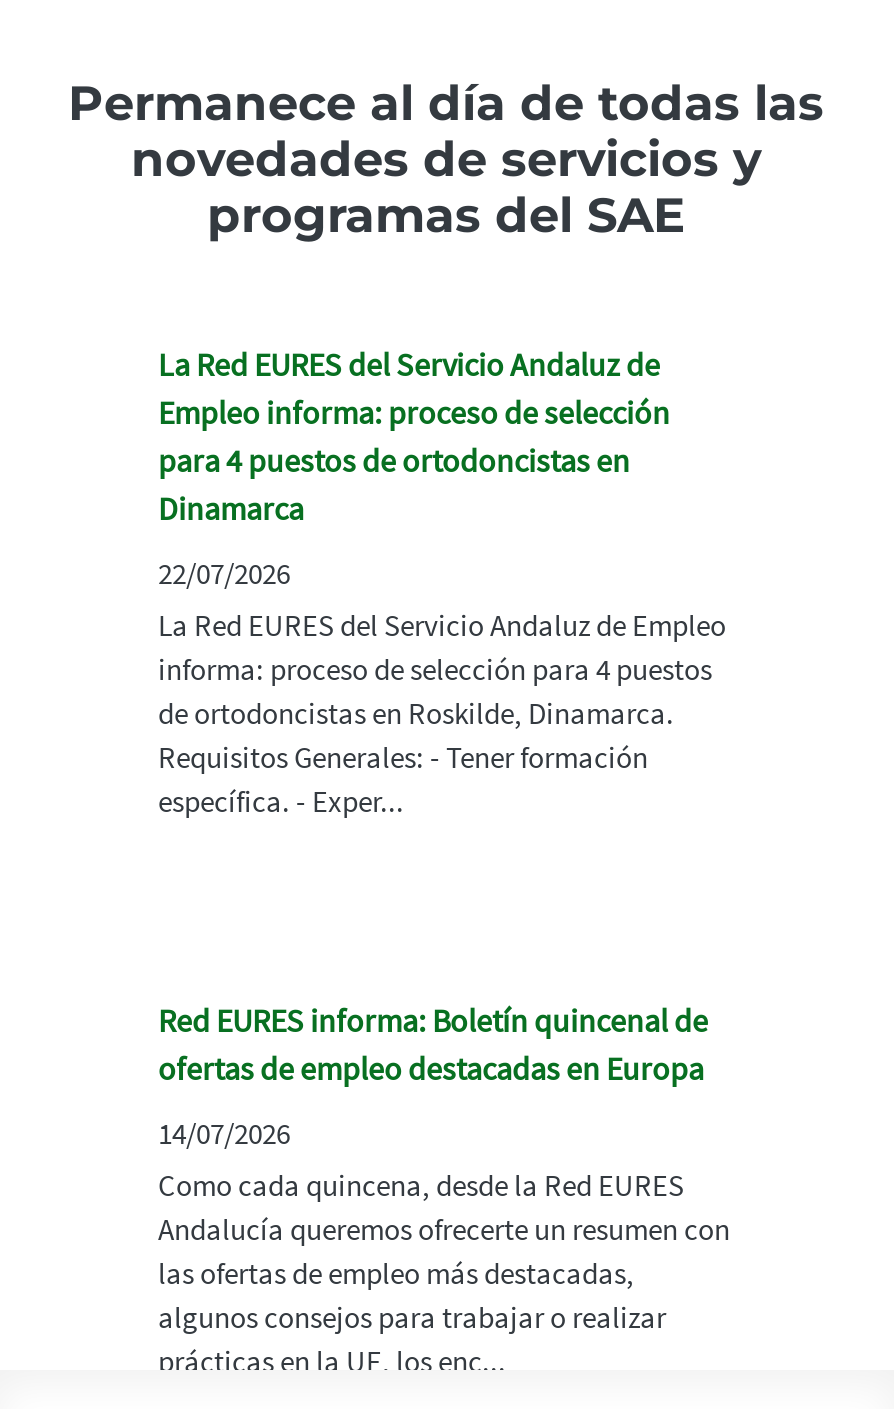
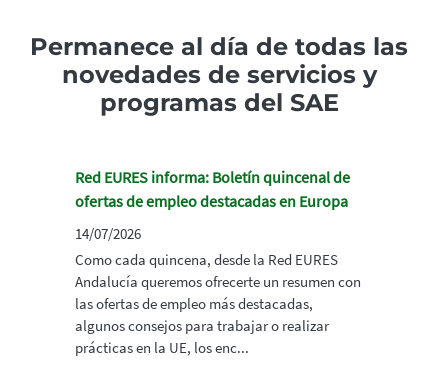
- La Red EURES del Servicio Andaluz de
- Empleo informa: proceso de selección
- para 4 puestos de ortodoncistas en
- Dinamarca
- 22/07/2026
- La Red EURES del Servicio Andaluz de Empleo
- informa: proceso de selección para 4 puestos
- de ortodoncistas en Roskilde, Dinamarca.
- Requisitos Generales: - Tener formación
- específica. - Exper...
